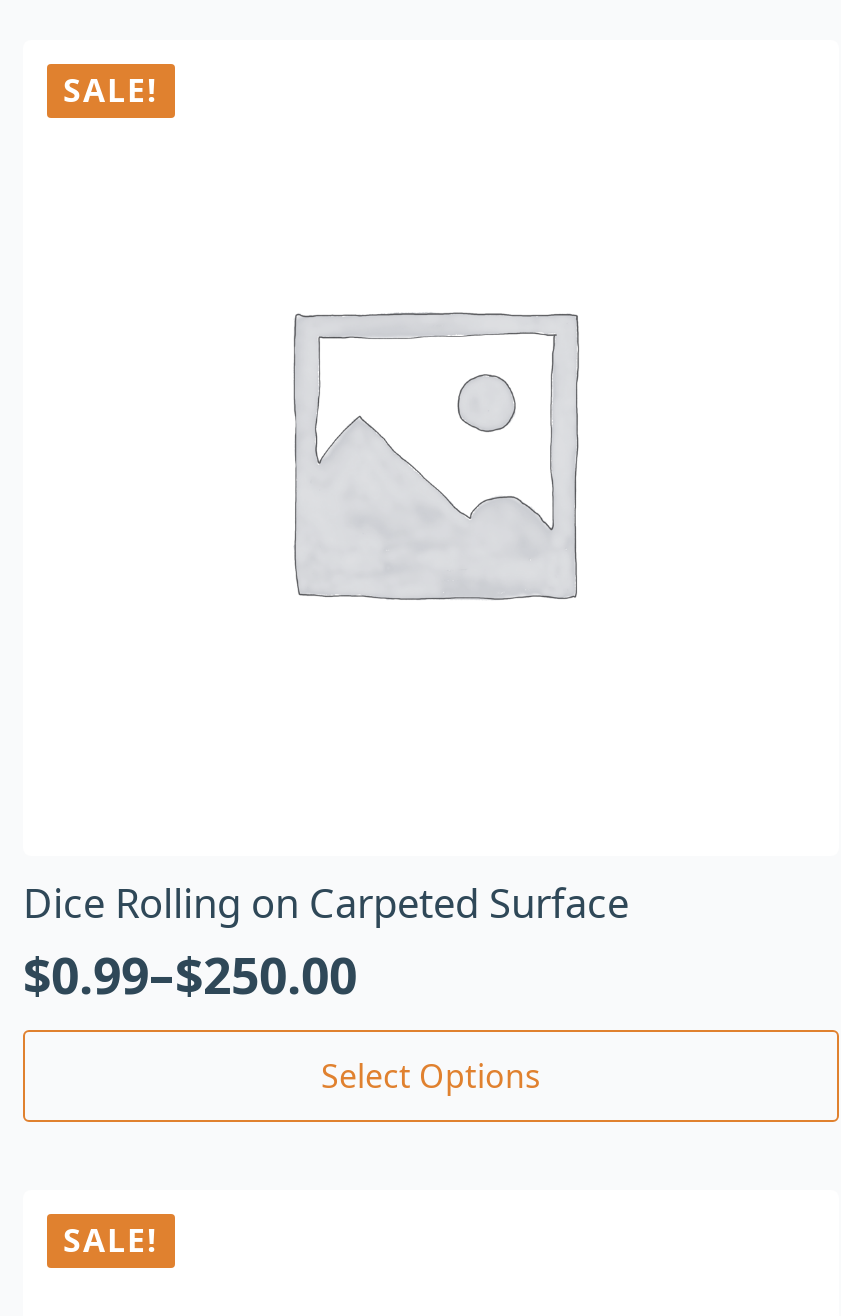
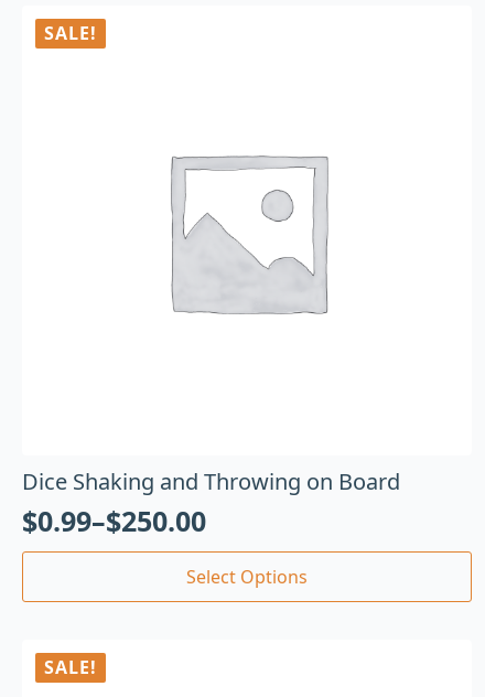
- Dice Rolling on Carpeted Surface
+ Dice Shaking and Throwing on Board
